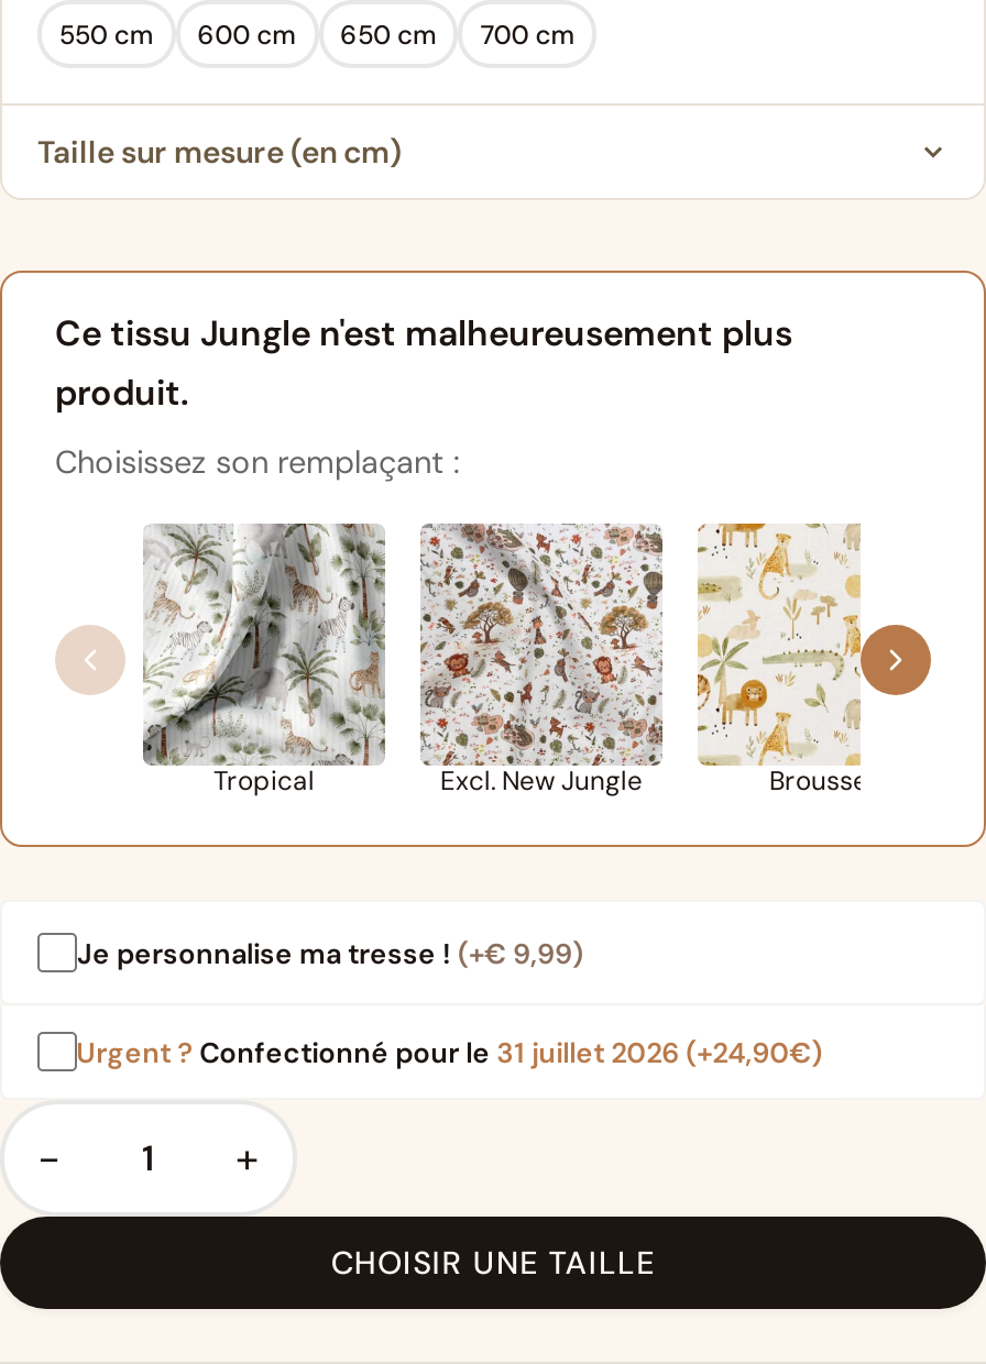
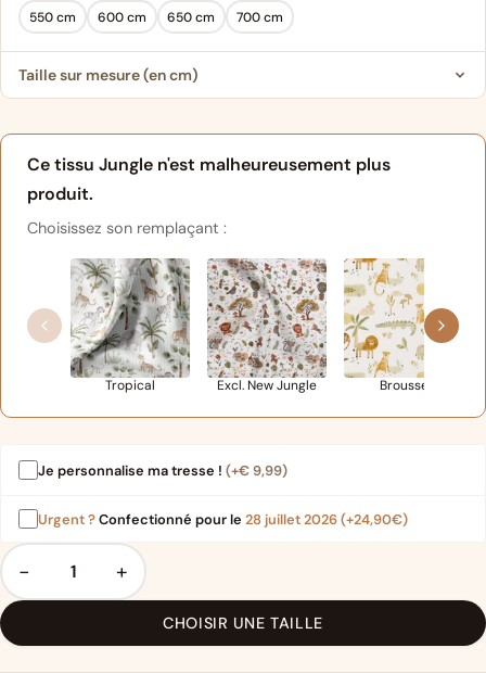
- Urgent ? Confectionné pour le 31 juillet 2026 (+24,90€)
+ Urgent ? Confectionné pour le 28 juillet 2026 (+24,90€)
